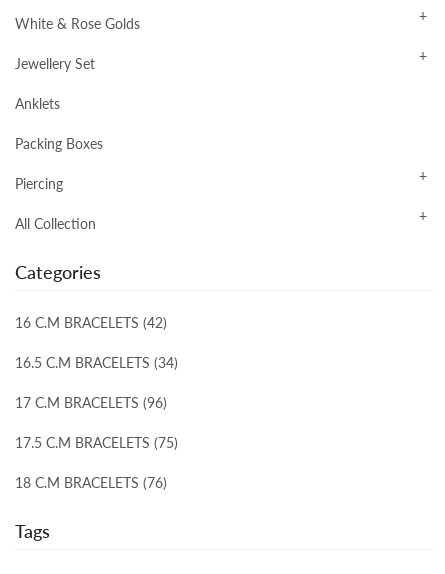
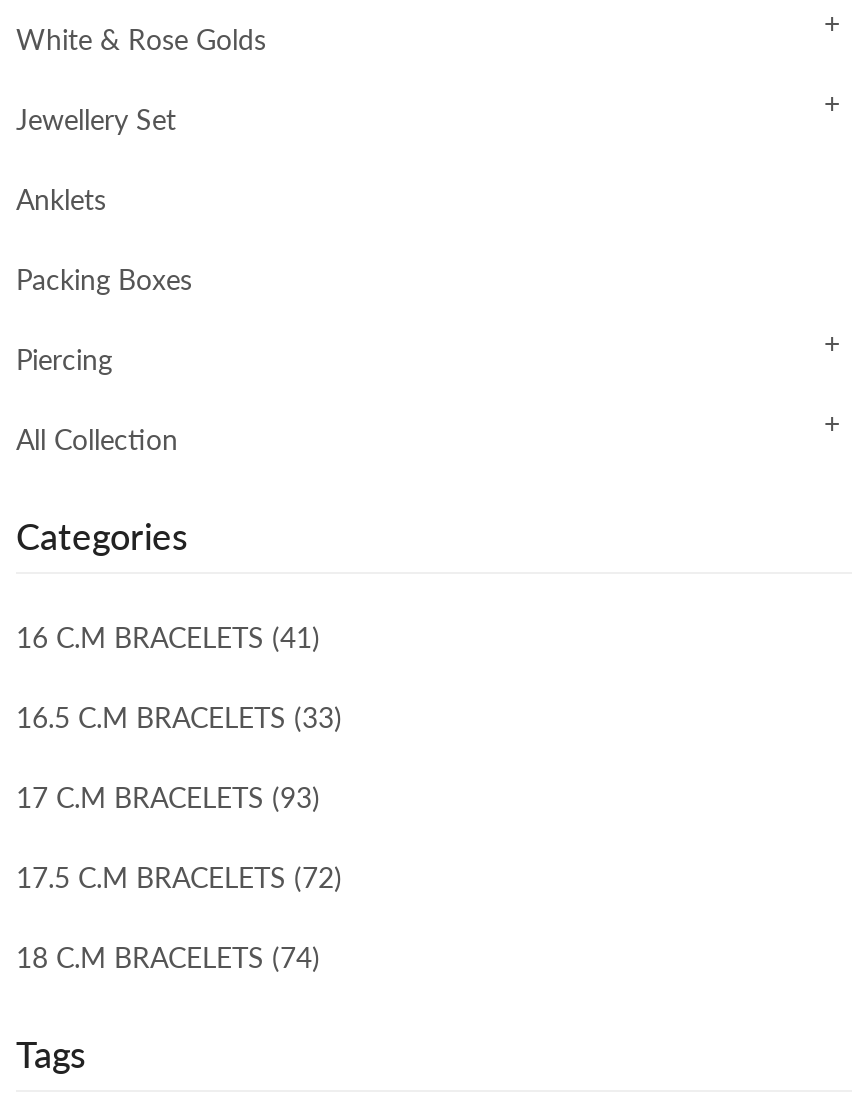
- 16 C.M BRACELETS (42)
+ 16 C.M BRACELETS (41)

- 16.5 C.M BRACELETS (34)
+ 16.5 C.M BRACELETS (33)

- 17 C.M BRACELETS (96)
+ 17 C.M BRACELETS (93)

- 17.5 C.M BRACELETS (75)
+ 17.5 C.M BRACELETS (72)

- 18 C.M BRACELETS (76)
+ 18 C.M BRACELETS (74)
